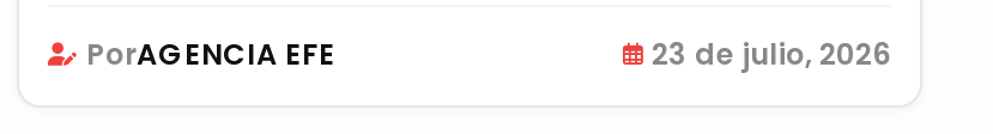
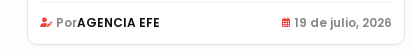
- 23 de julio, 2026
+ 19 de julio, 2026
